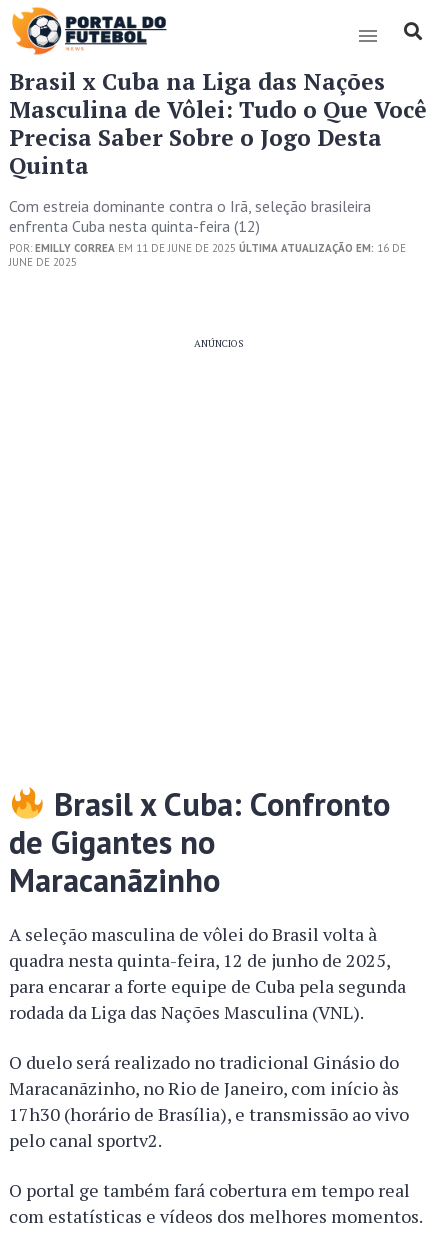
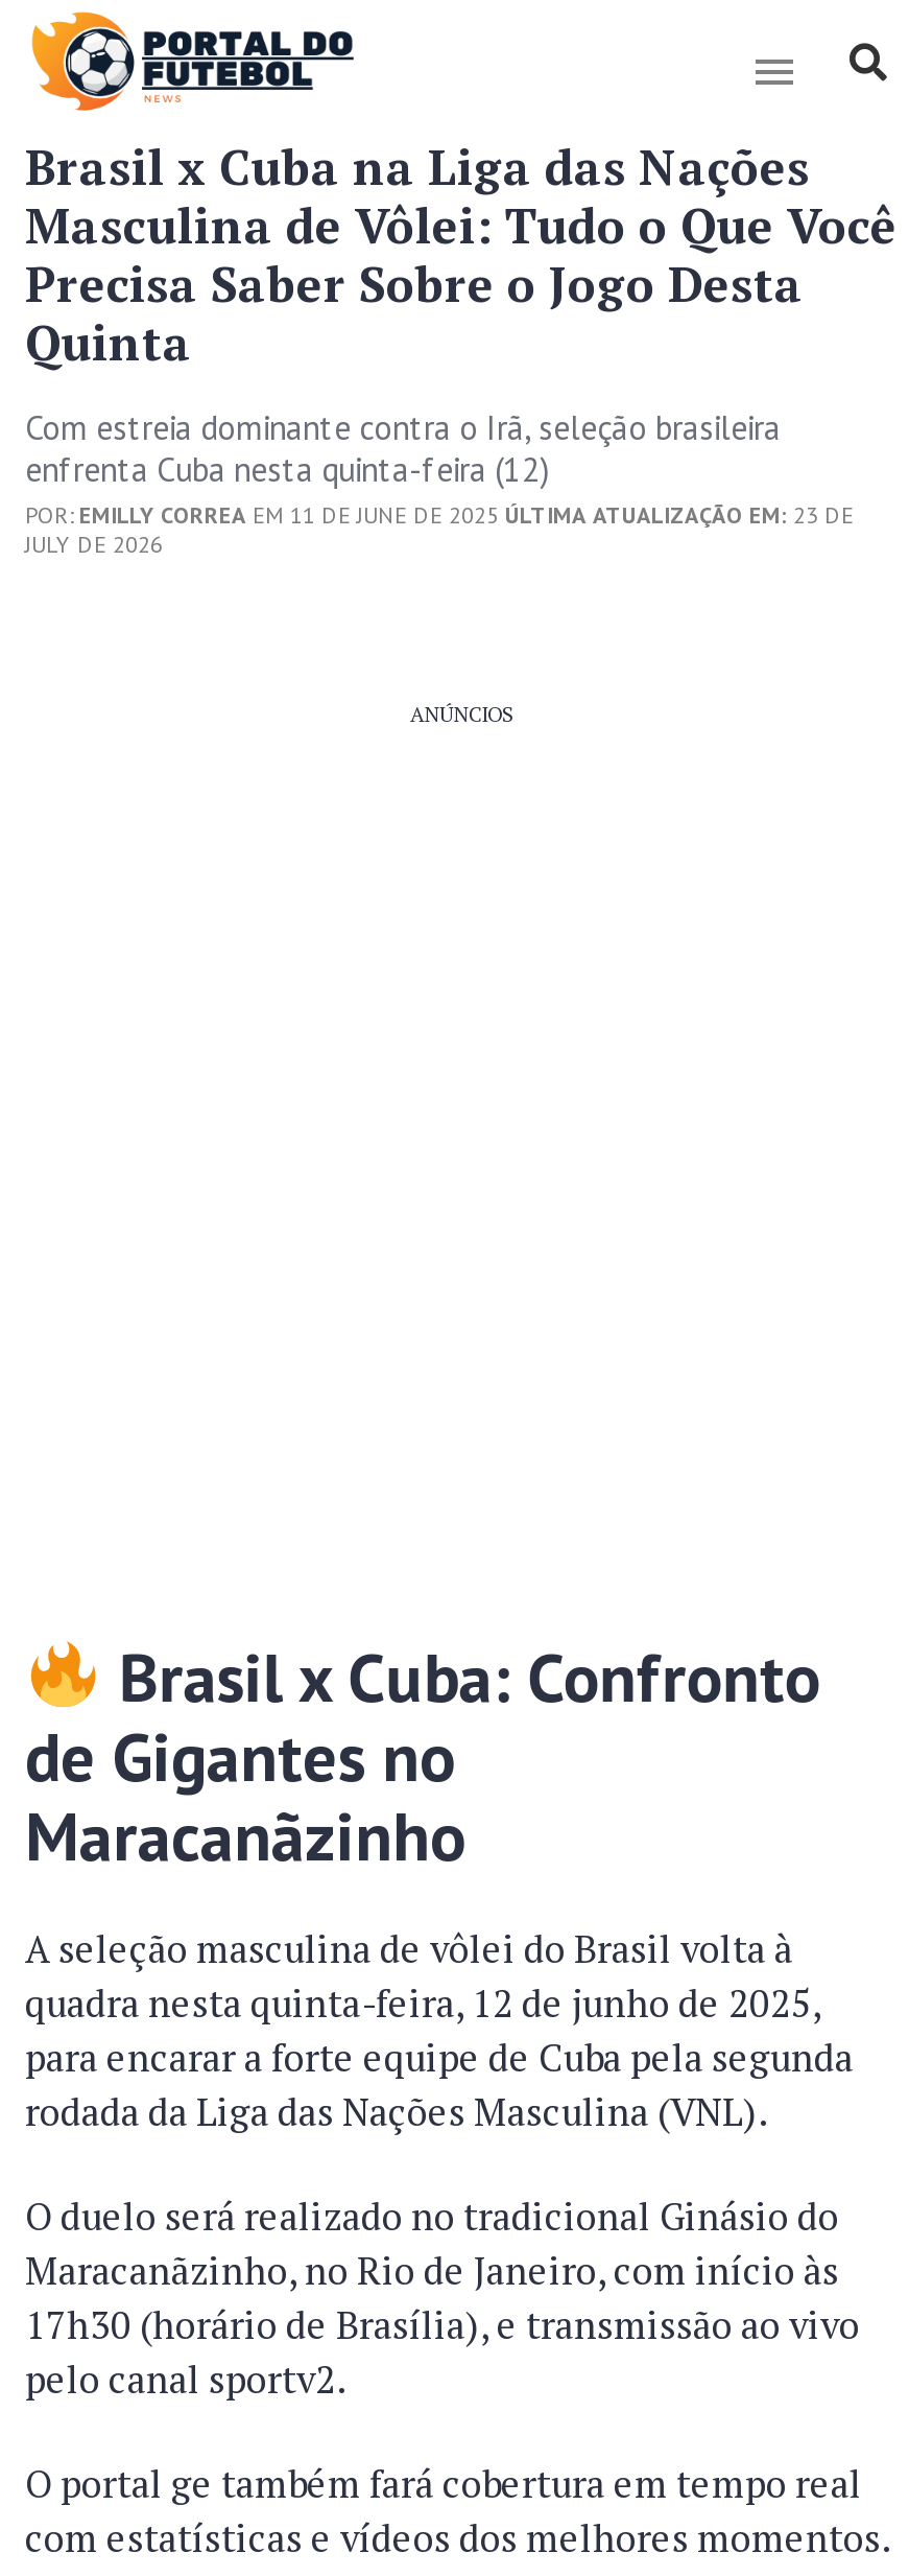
- POR: EMILLY CORREA EM 11 DE JUNE DE 2025 ÚLTIMA ATUALIZAÇÃO EM: 16 DE
+ POR: EMILLY CORREA EM 11 DE JUNE DE 2025 ÚLTIMA ATUALIZAÇÃO EM: 23 DE

- JUNE DE 2025
+ JULY DE 2026
